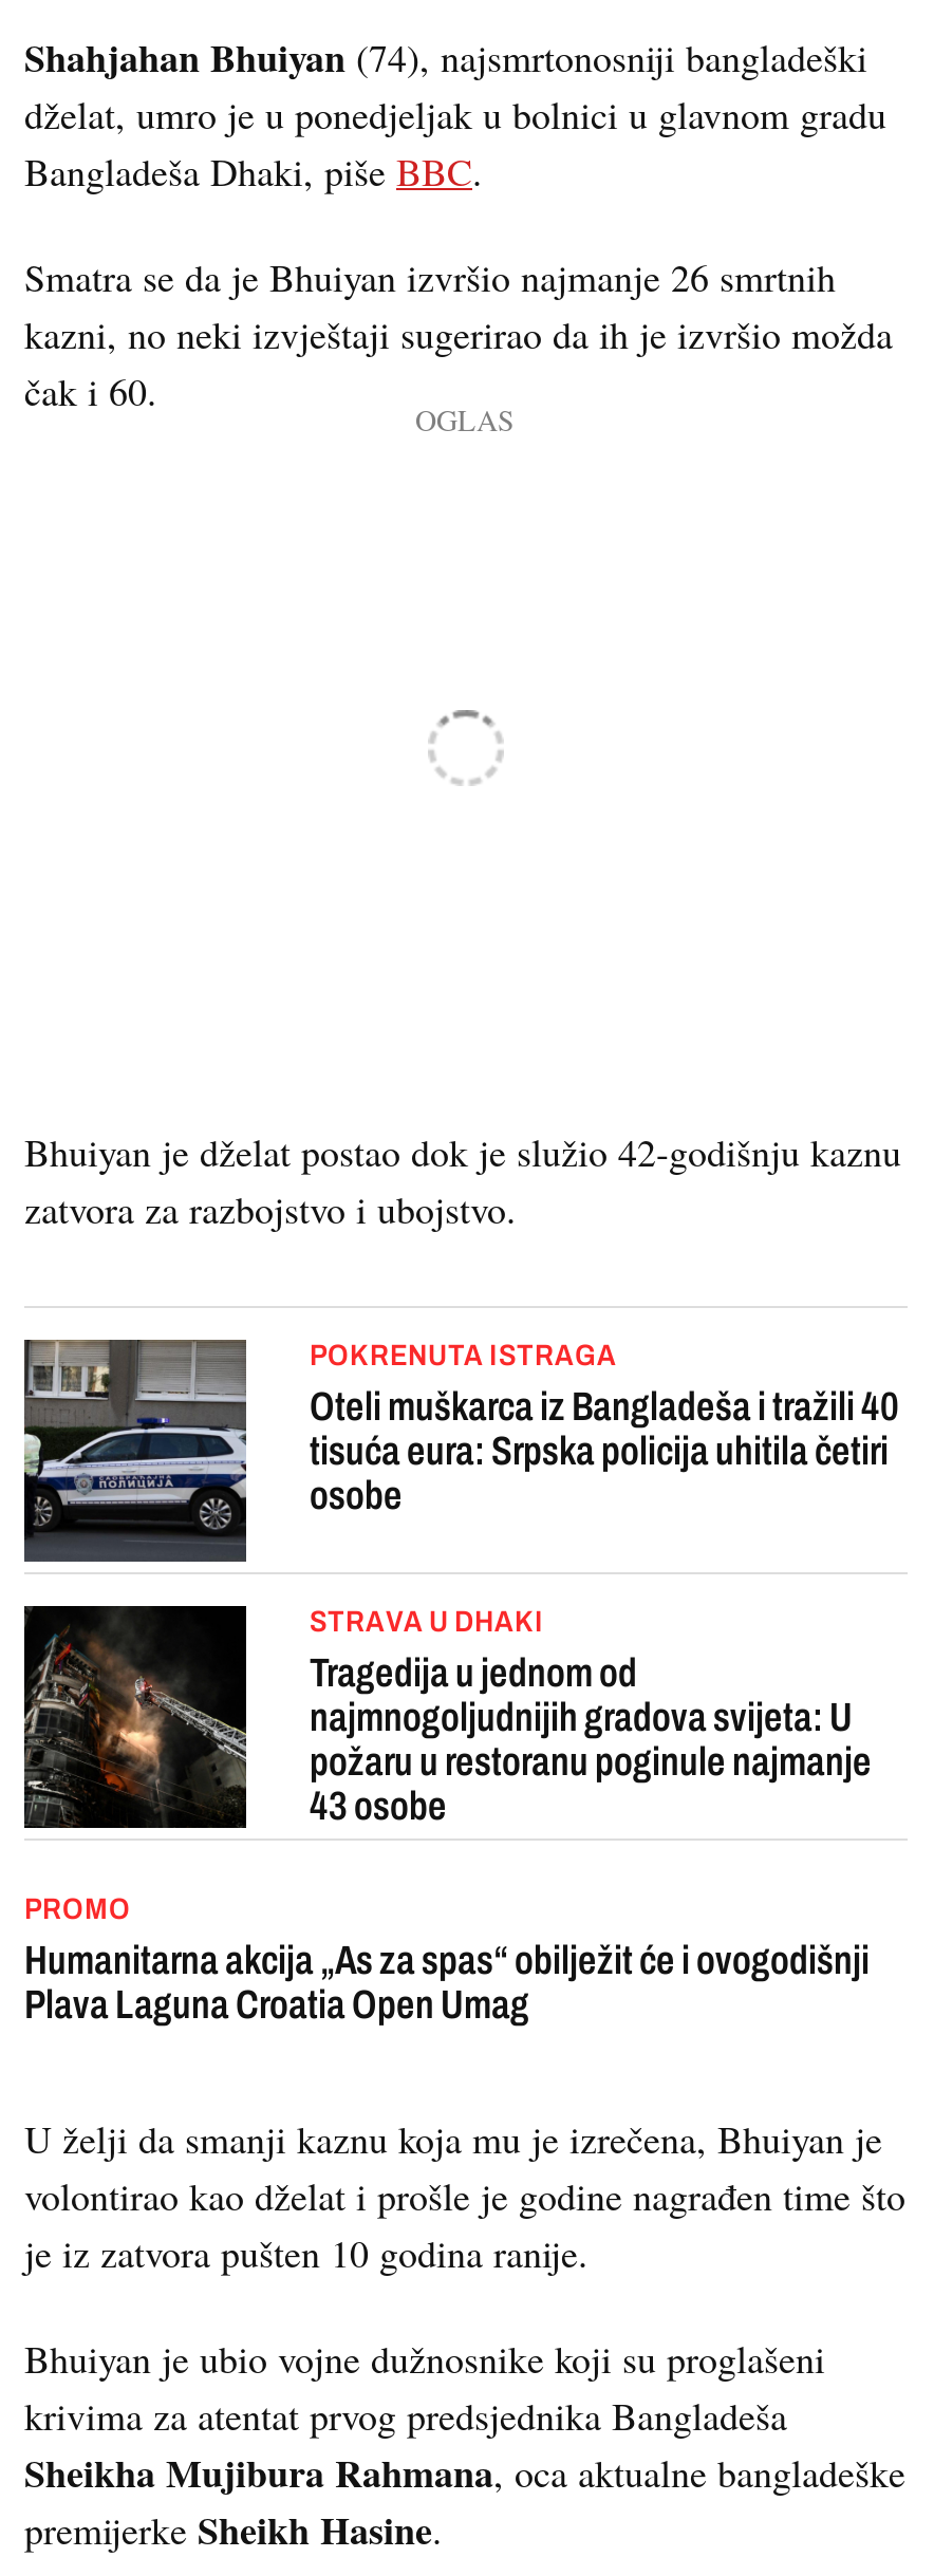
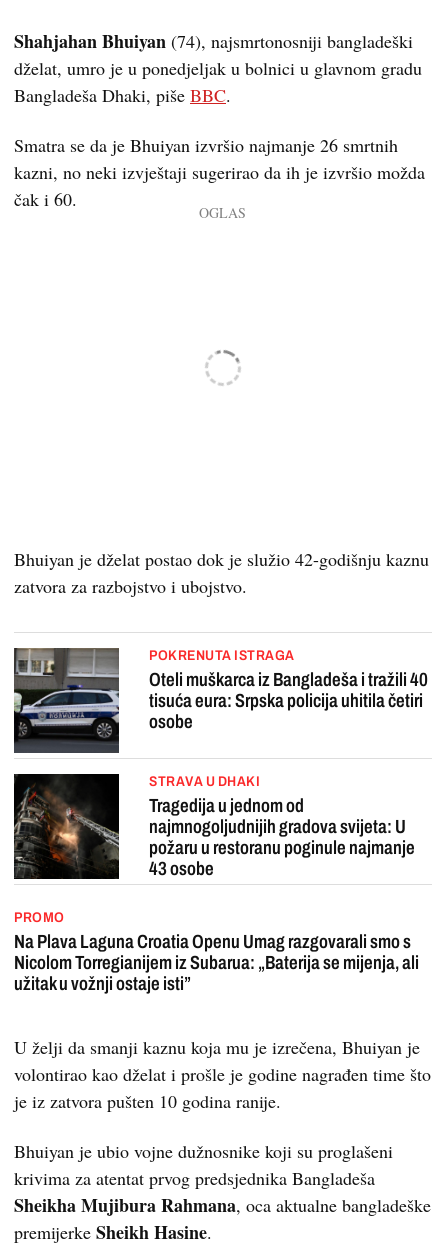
- Humanitarna akcija „As za spas“ obilježit će i ovogodišnji
- Plava Laguna Croatia Open Umag
+ Na Plava Laguna Croatia Openu Umag razgovarali smo s
+ Nicolom Torregianijem iz Subarua: „Baterija se mijenja, ali
+ užitak u vožnji ostaje isti”
